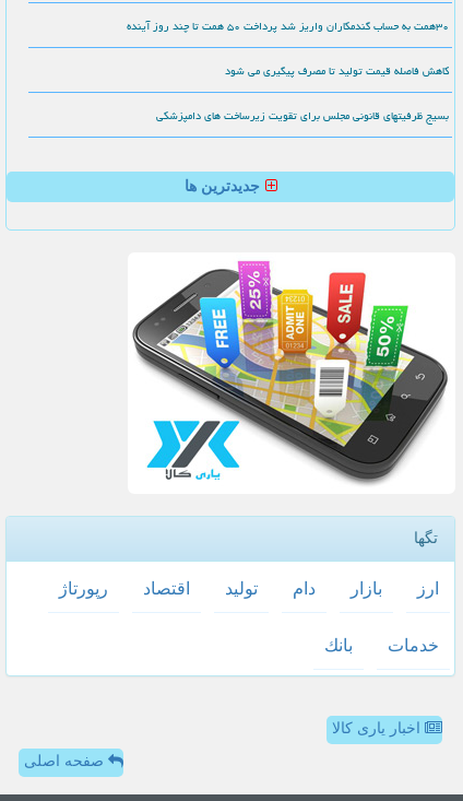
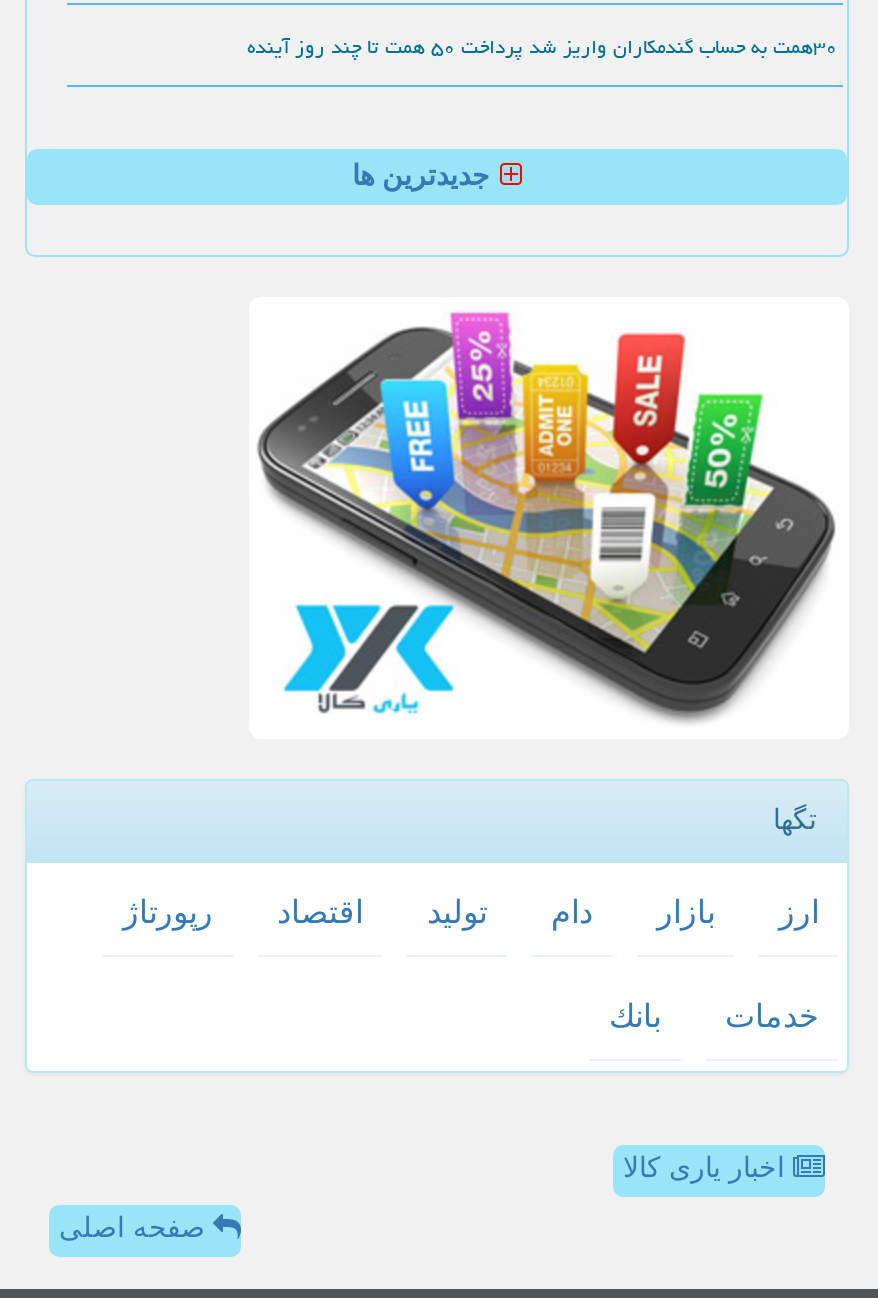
- کاهش فاصله قیمت تولید تا مصرف پیگیری می شود
- بسیج ظرفیتهای قانونی مجلس برای تقویت زیرساخت های دامپزشکی
